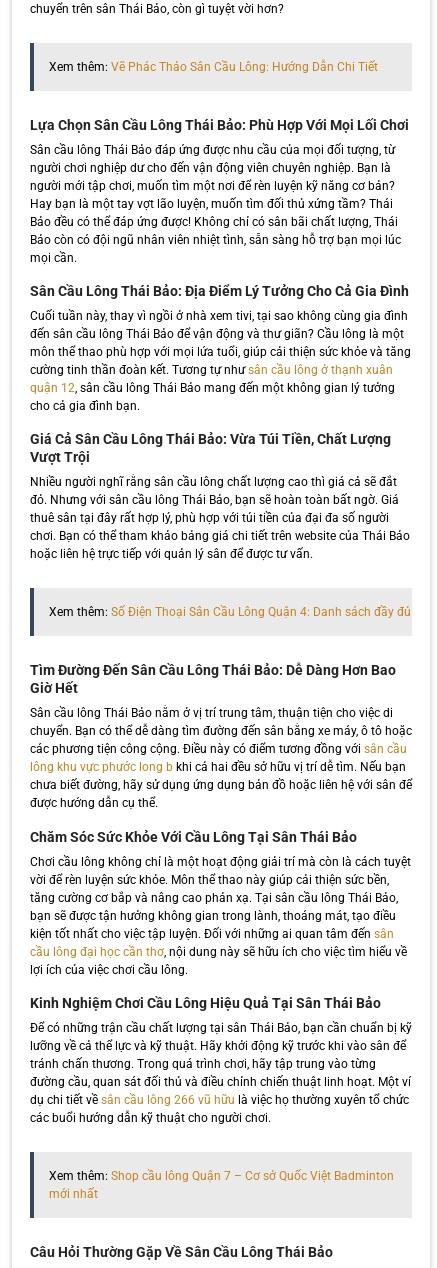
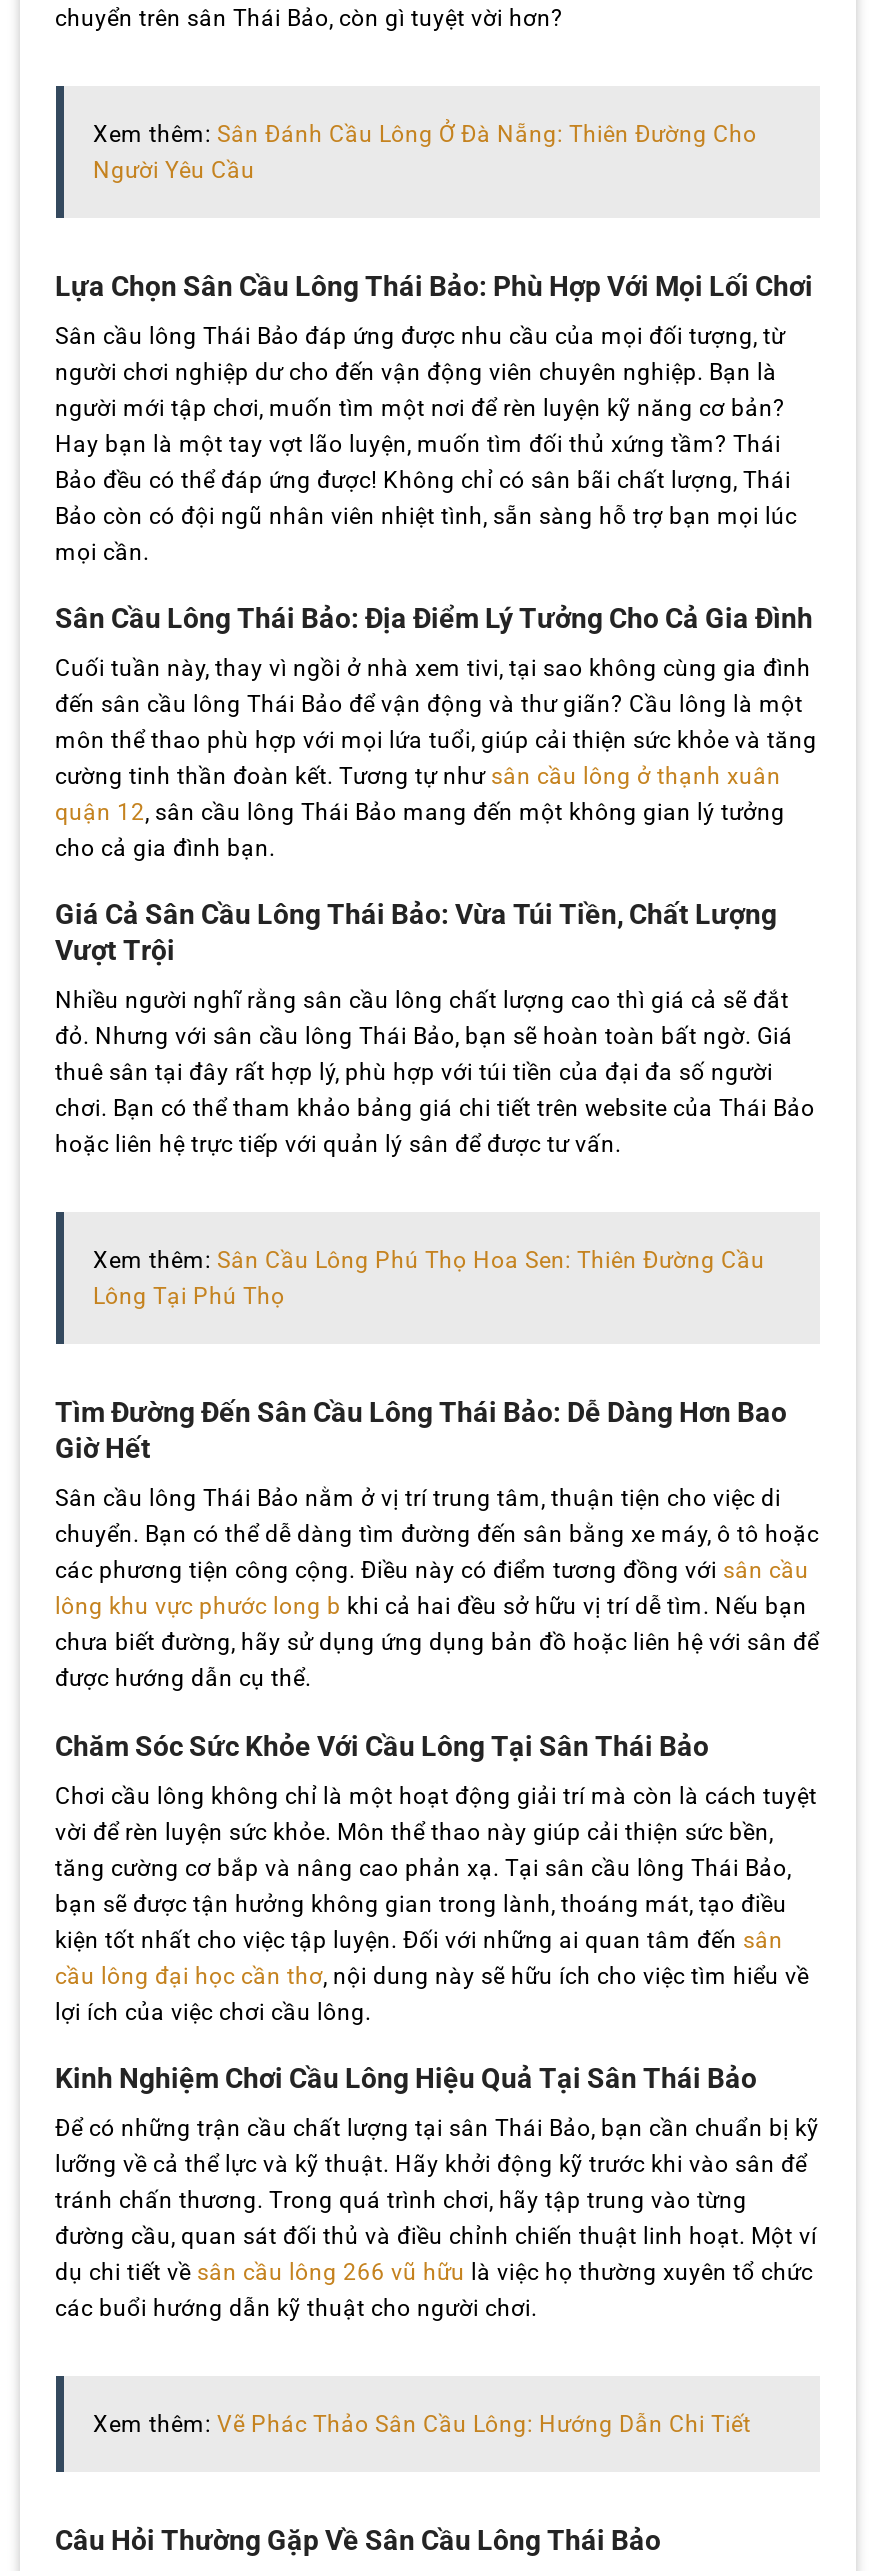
+ Xem thêm: Sân Đánh Cầu Lông Ở Đà Nẵng: Thiên Đường Cho
+ Người Yêu Cầu

moved down: Xem thêm: Vẽ Phác Thảo Sân Cầu Lông: Hướng Dẫn Chi Tiết

- Xem thêm: Số Điện Thoại Sân Cầu Lông Quận 4: Danh sách đầy đủ
+ Xem thêm: Sân Cầu Lông Phú Thọ Hoa Sen: Thiên Đường Cầu
+ Lông Tại Phú Thọ

moved down: Tìm Đường Đến Sân Cầu Lông Thái Bảo: Dễ Dàng Hơn Bao | Giờ Hết | Sân cầu lông Thái Bảo nằm ở vị trí trung tâm, thuận tiện cho việc di | ... | dụ chi tiết về sân cầu lông 266 vũ hữu là việc họ thường xuyên tổ chức | các buổi hướng dẫn kỹ thuật cho người chơi.

- Xem thêm: Shop cầu lông Quận 7 – Cơ sở Quốc Việt Badminton
- mới nhất
